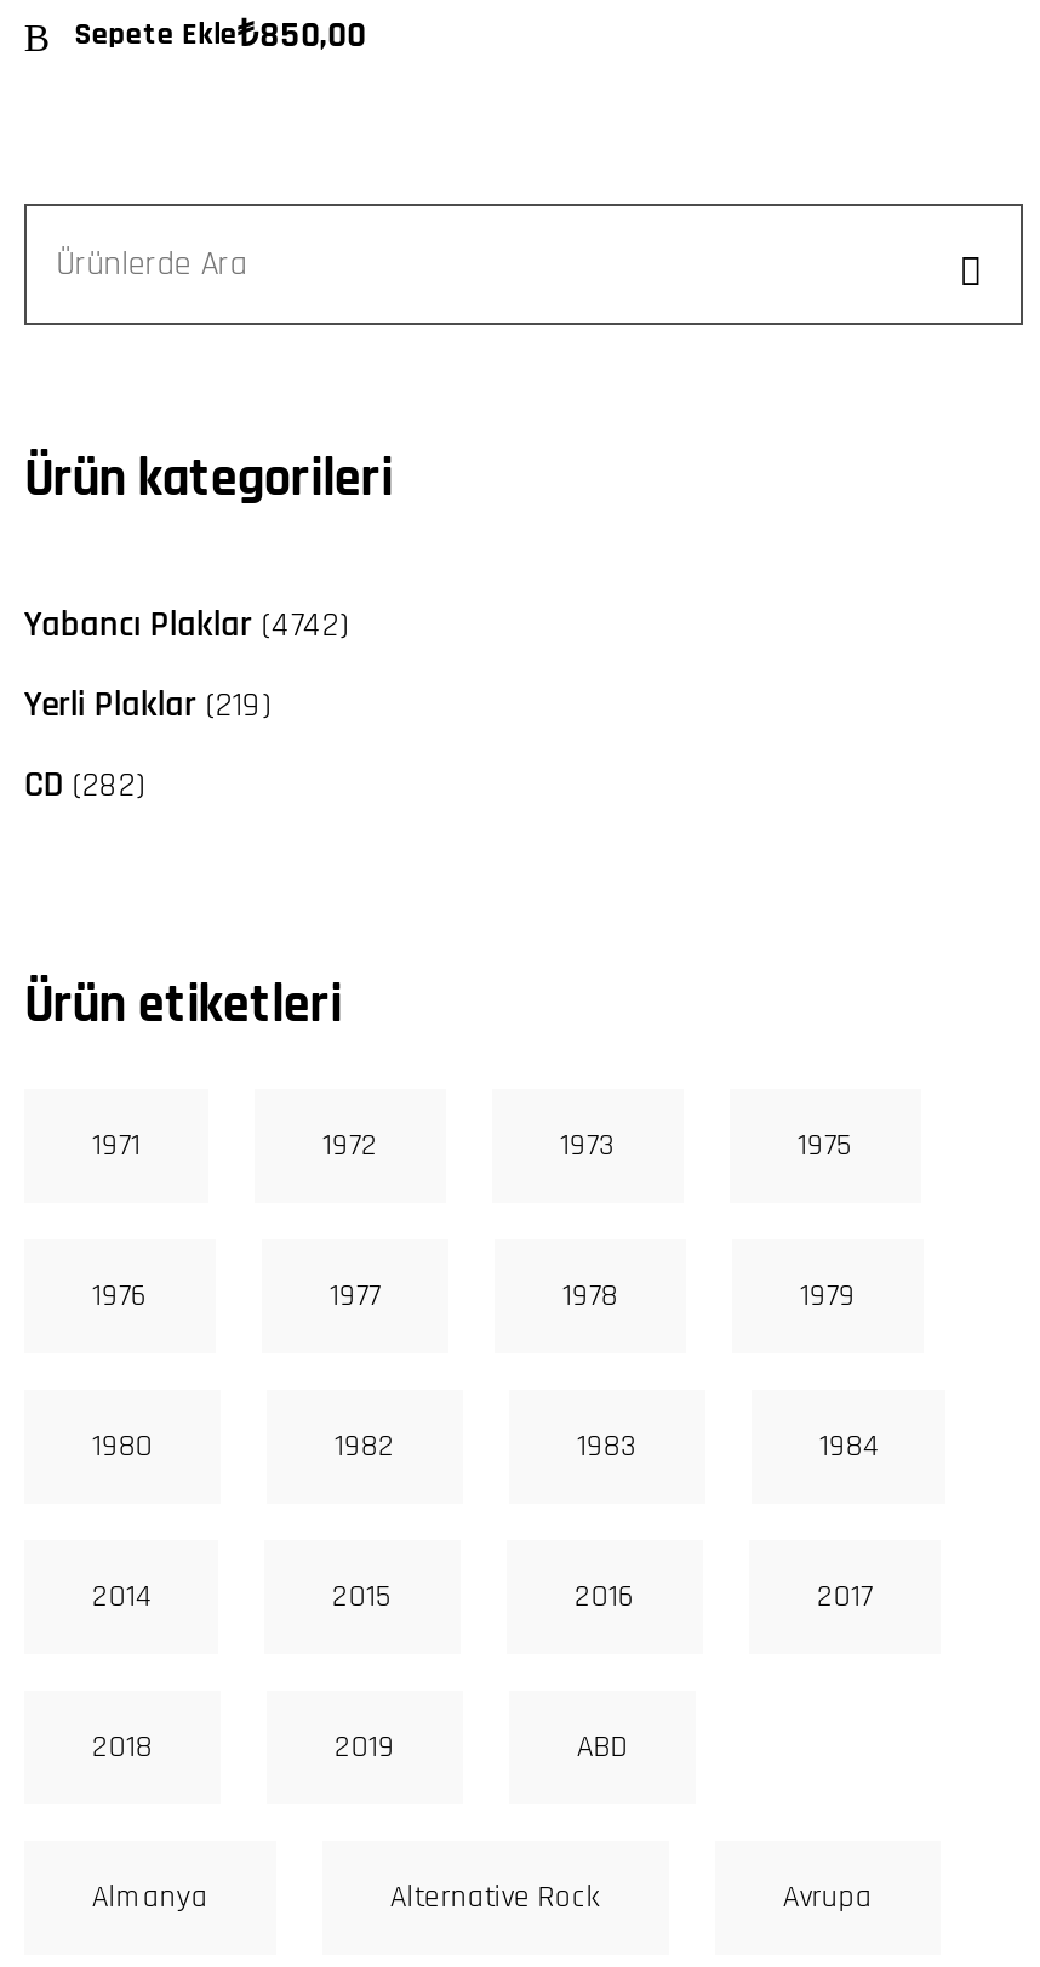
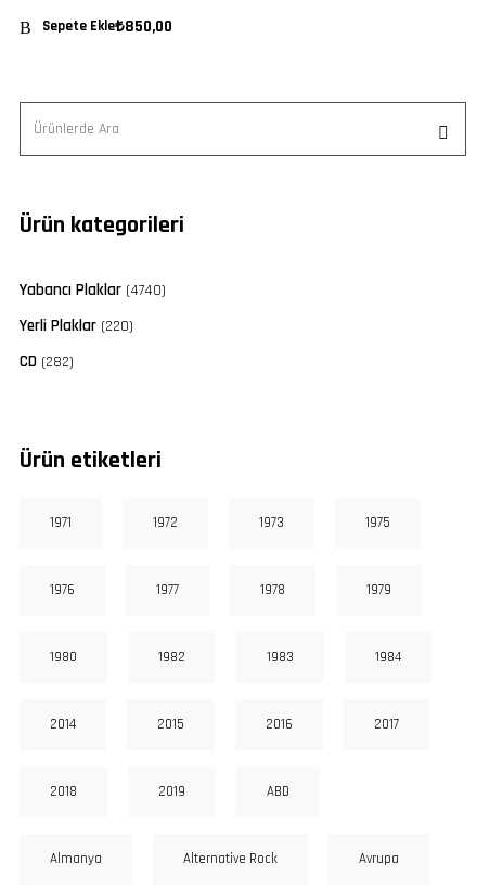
- Yabancı Plaklar (4742)
+ Yabancı Plaklar (4740)

- Yerli Plaklar (219)
+ Yerli Plaklar (220)
